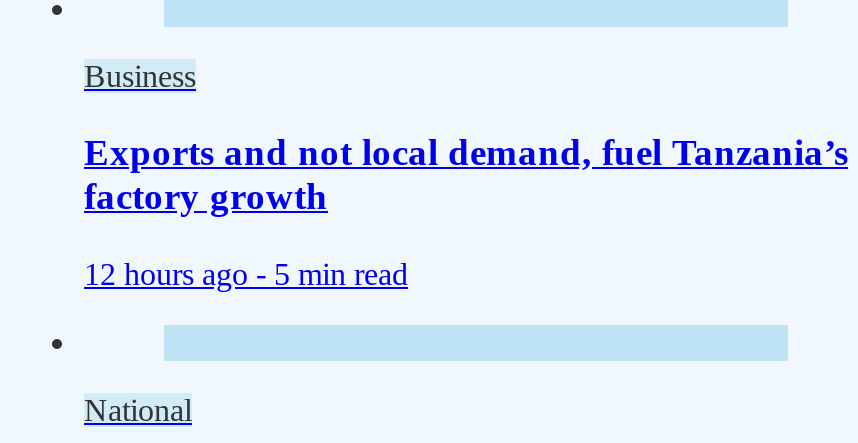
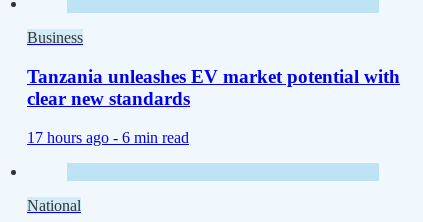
- Exports and not local demand, fuel Tanzania’s
- factory growth
+ Tanzania unleashes EV market potential with
+ clear new standards

- 12 hours ago - 5 min read
+ 17 hours ago - 6 min read
